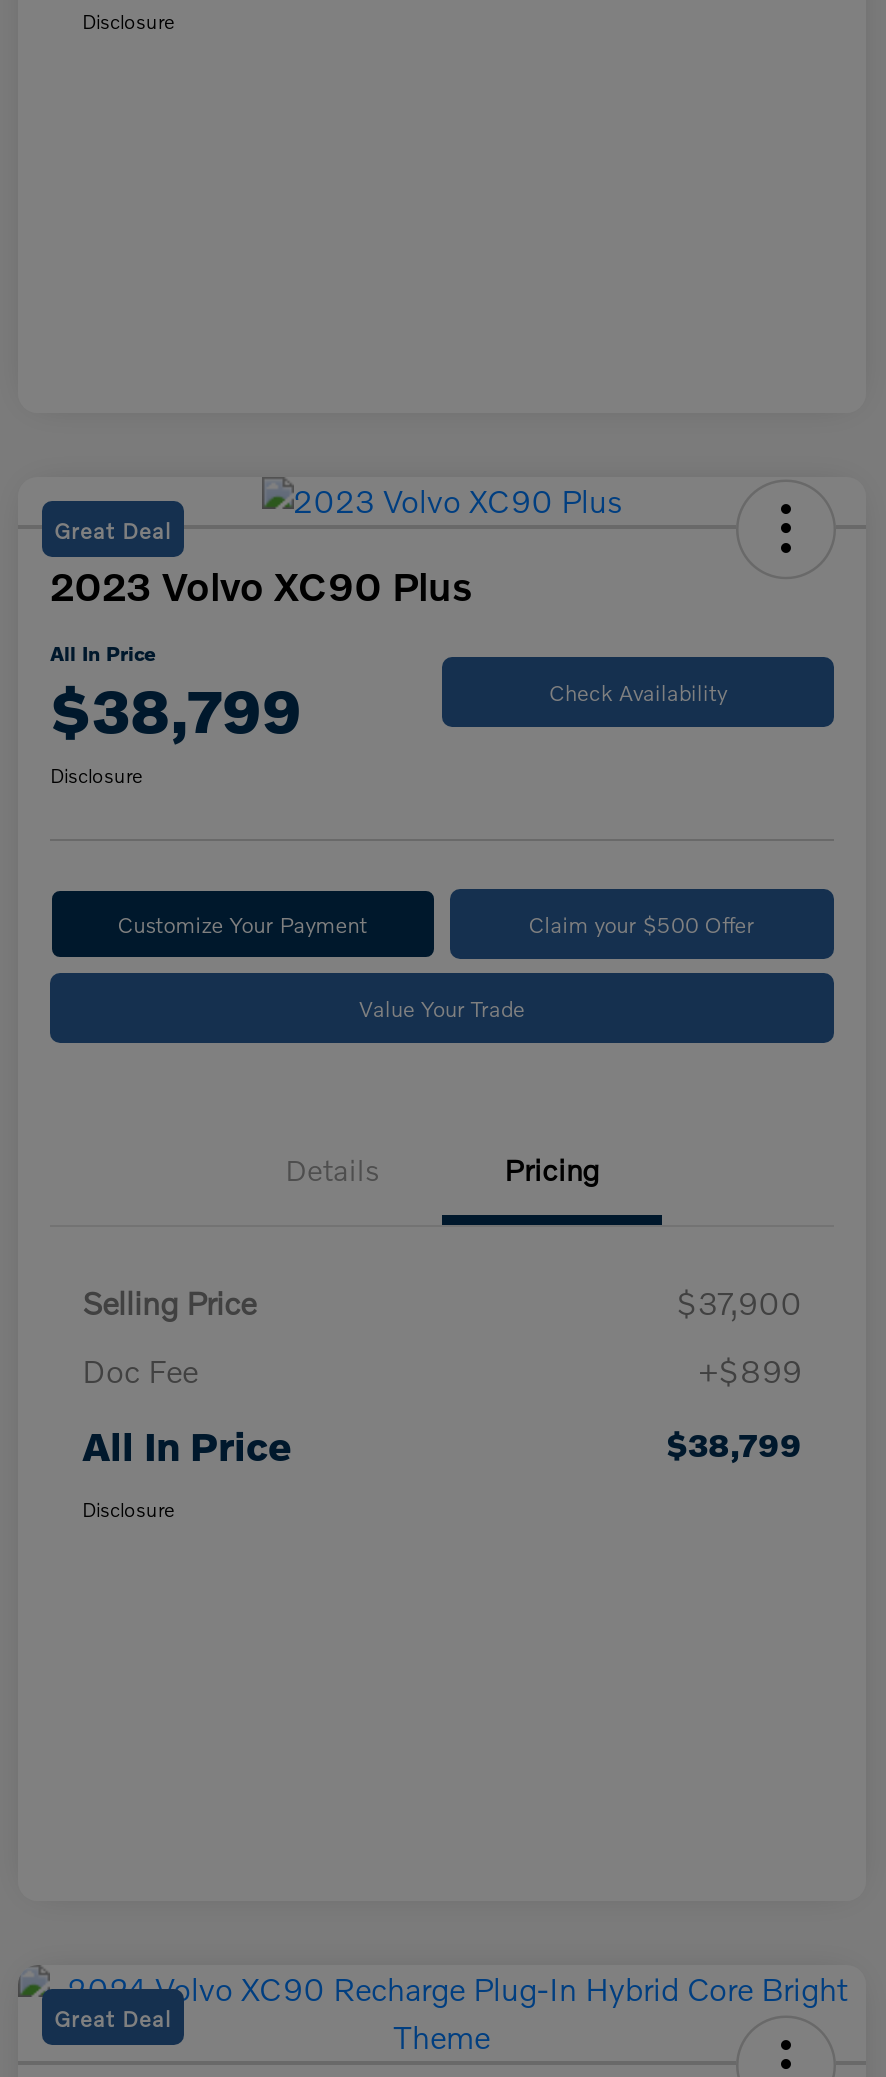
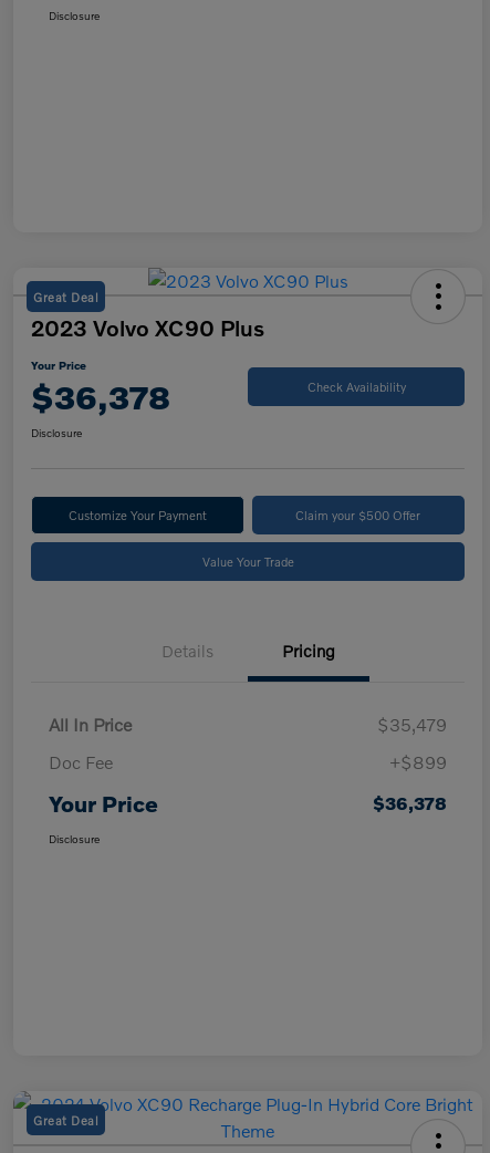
- All In Price
- $38,799
+ Your Price
+ $36,378

- Selling Price
- $37,900
+ All In Price
+ $35,479

- All In Price
- $38,799
+ Your Price
+ $36,378
